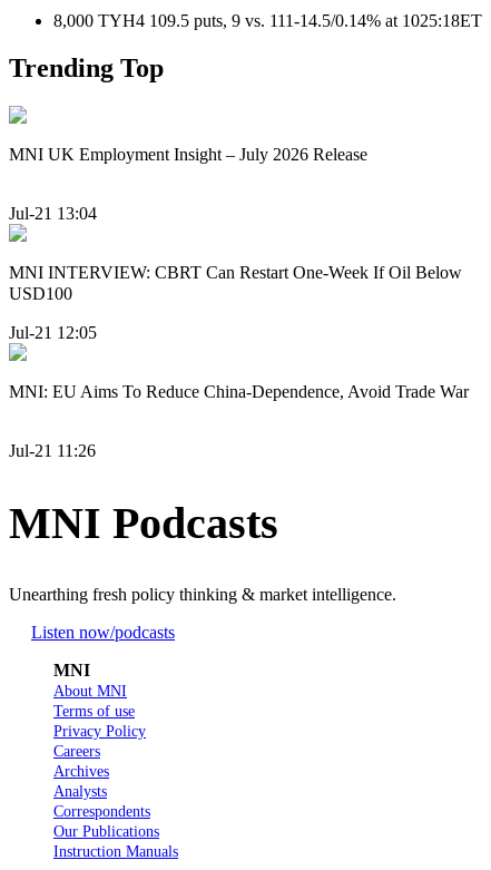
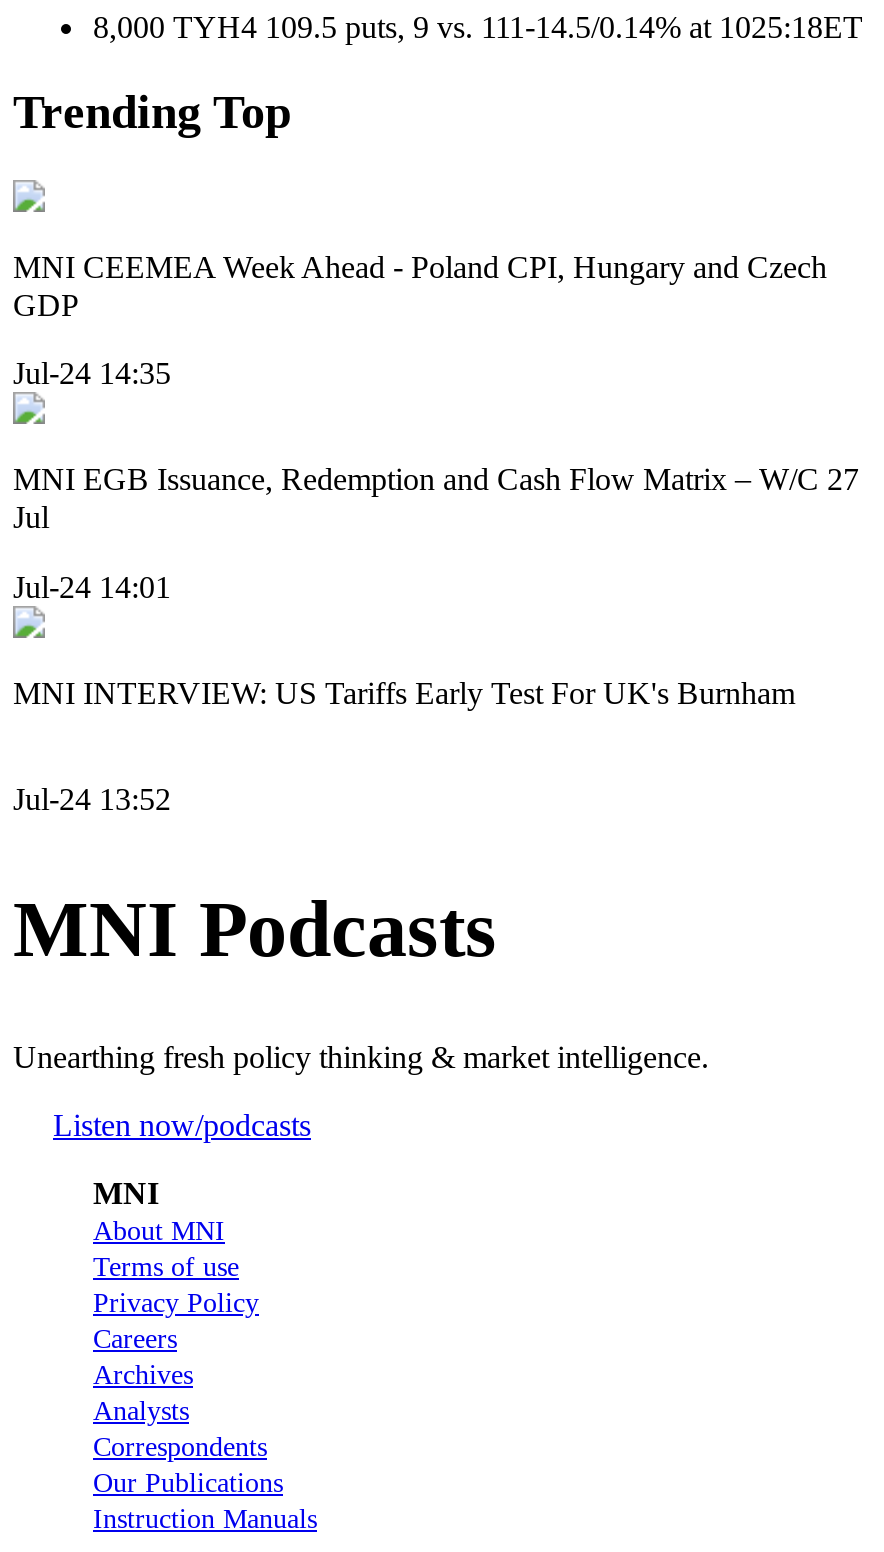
- MNI UK Employment Insight – July 2026 Release
+ MNI CEEMEA Week Ahead - Poland CPI, Hungary and Czech
+ GDP

- Jul-21 13:04
+ Jul-24 14:35

- MNI INTERVIEW: CBRT Can Restart One-Week If Oil Below
- USD100
+ MNI EGB Issuance, Redemption and Cash Flow Matrix – W/C 27
+ Jul

- Jul-21 12:05
+ Jul-24 14:01

- MNI: EU Aims To Reduce China-Dependence, Avoid Trade War
+ MNI INTERVIEW: US Tariffs Early Test For UK's Burnham

- Jul-21 11:26
+ Jul-24 13:52
